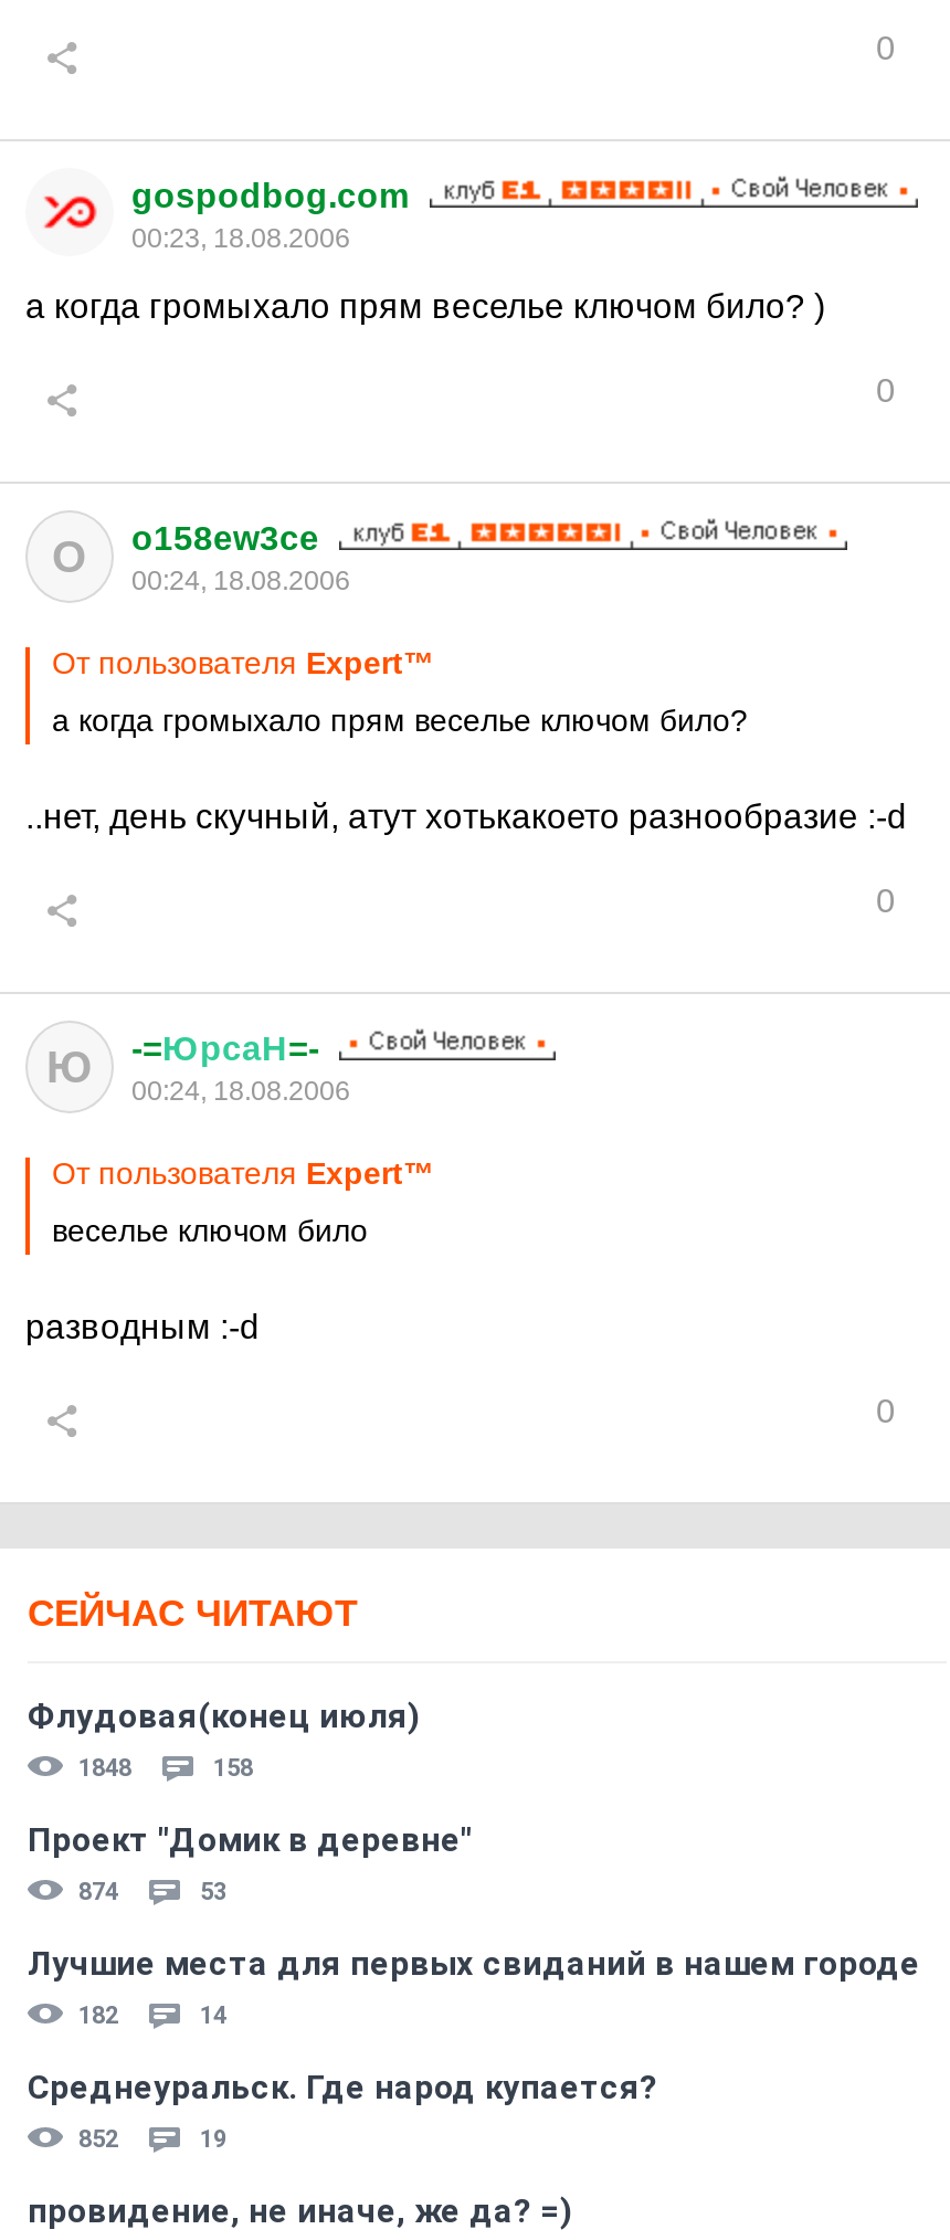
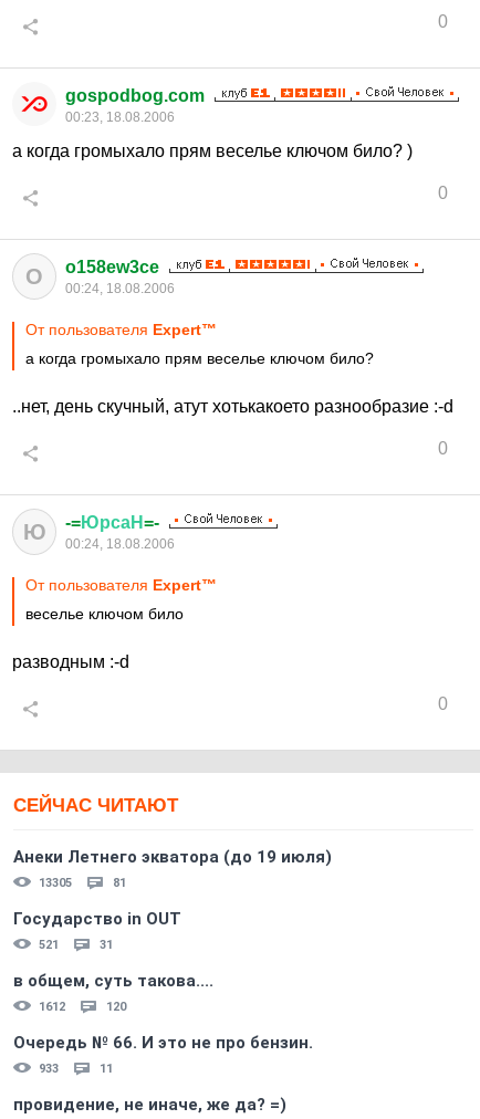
- Флудовая(конец июля)
- 1848
- 158
+ Анеки Летнего экватора (до 19 июля)
+ 13305
+ 81

- Проект "Домик в деревне"
- 874
- 53
+ Государство in OUT
+ 521
+ 31

- Лучшие места для первых свиданий в нашем городе
- 182
- 14
+ в общем, суть такова....
+ 1612
+ 120

- Среднеуральск. Где народ купается?
- 852
- 19
+ Очередь № 66. И это не про бензин.
+ 933
+ 11
